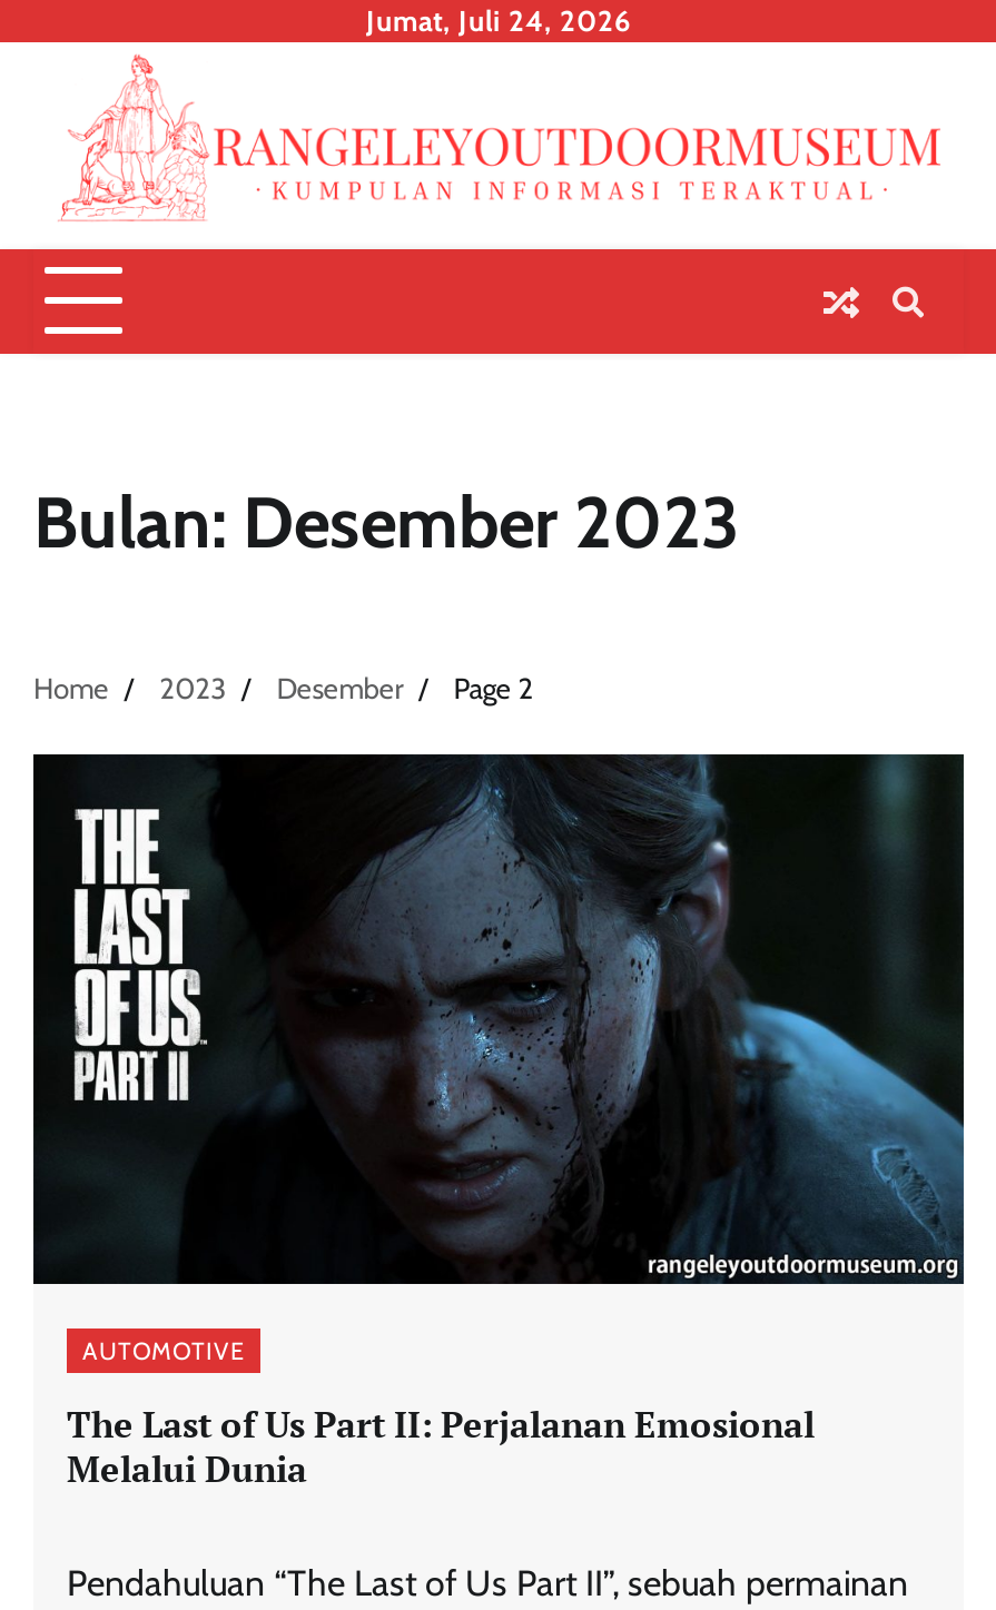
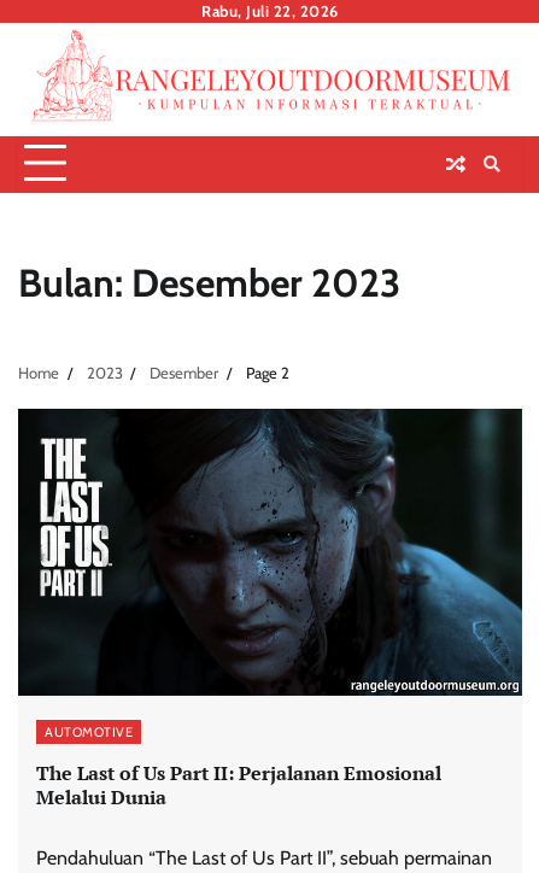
- Jumat, Juli 24, 2026
+ Rabu, Juli 22, 2026
